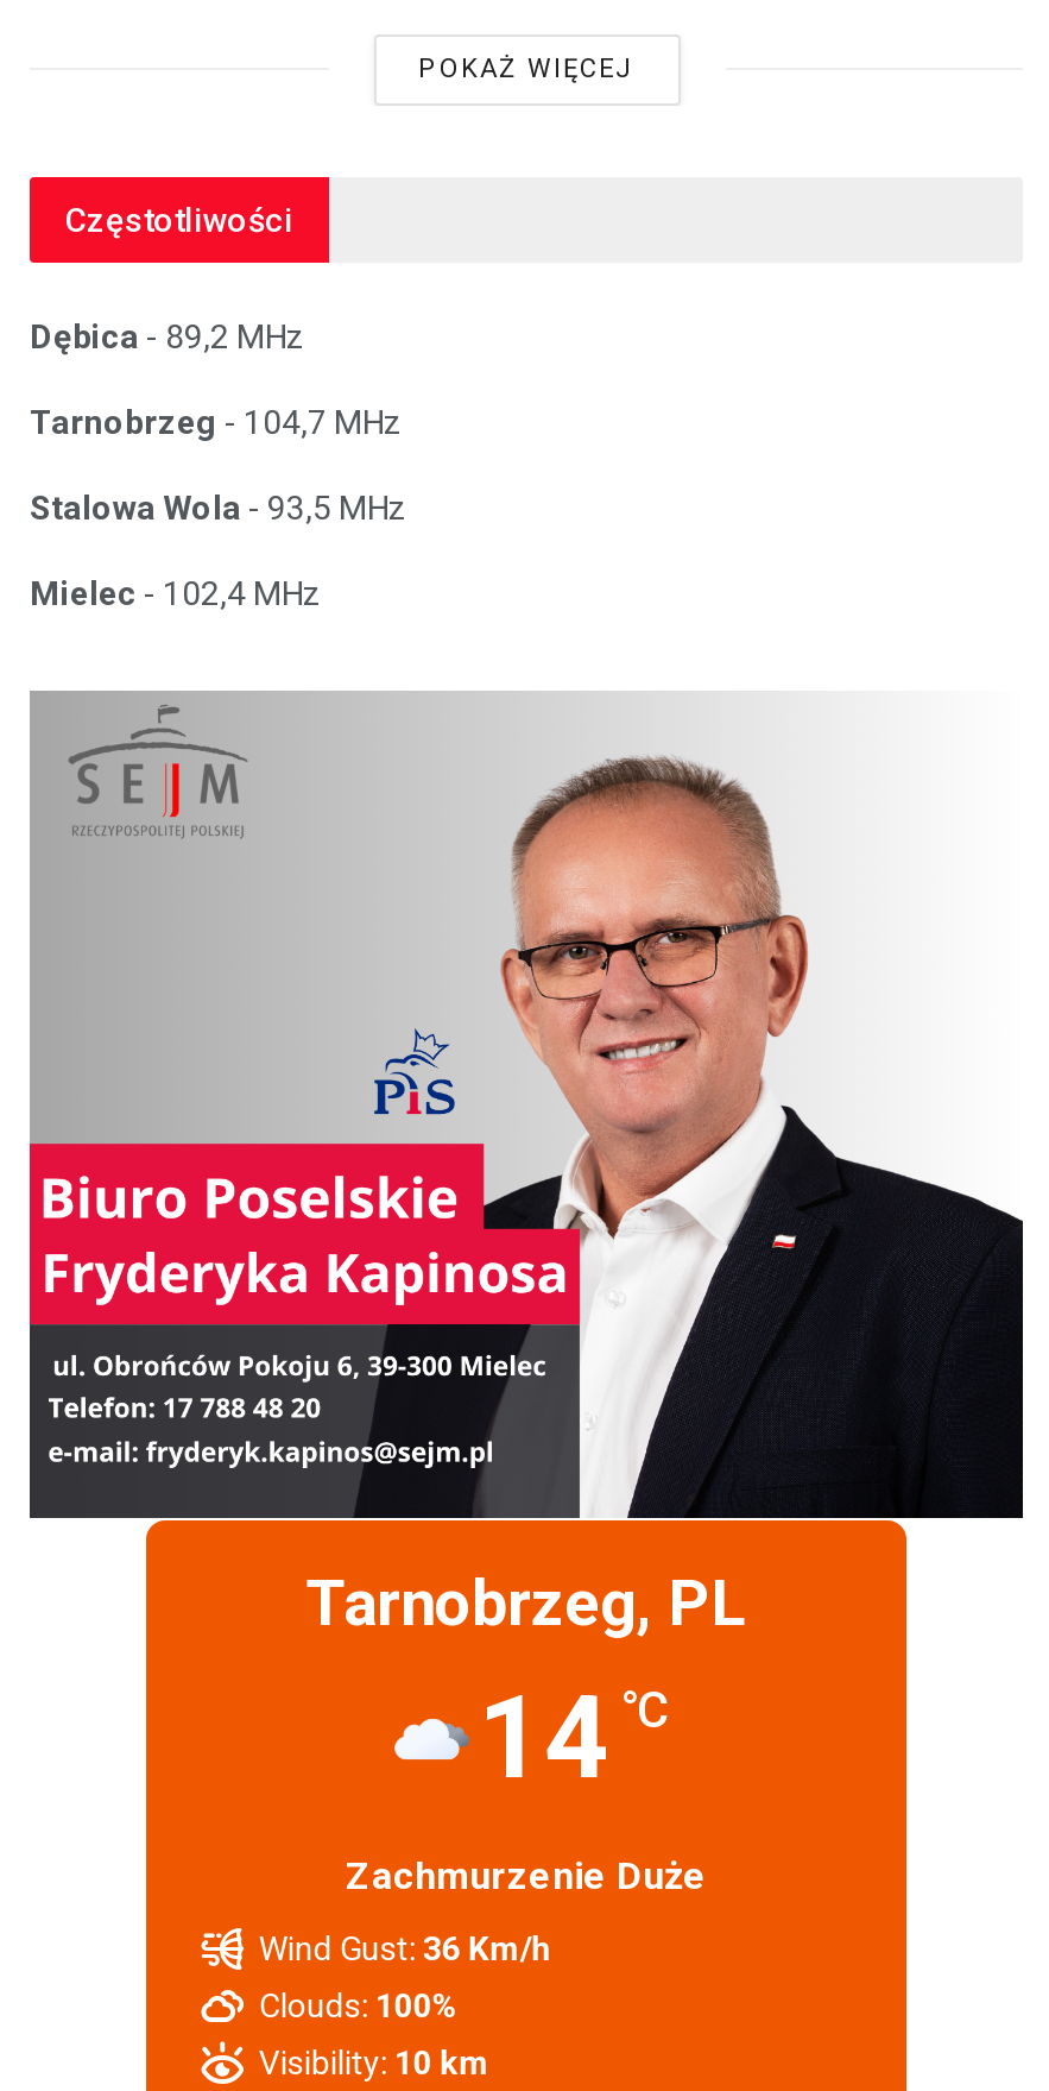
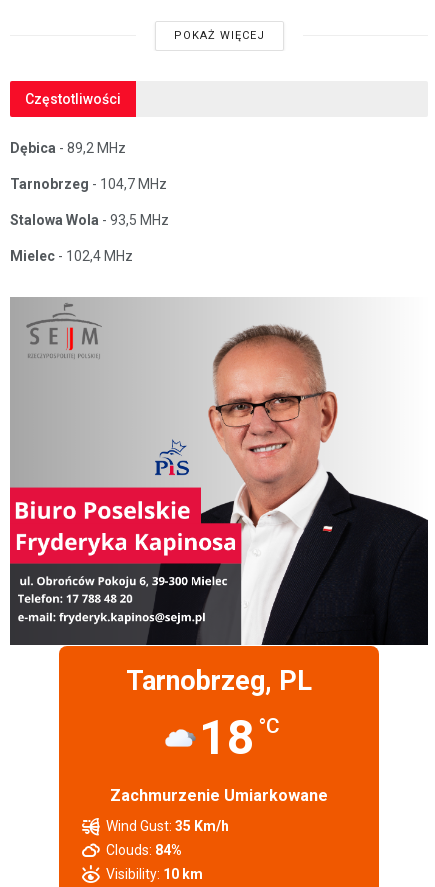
- 14 °C
+ 18 °C

- Zachmurzenie Duże
+ Zachmurzenie Umiarkowane

- Wind Gust: 36 Km/h
+ Wind Gust: 35 Km/h

- Clouds: 100%
+ Clouds: 84%
